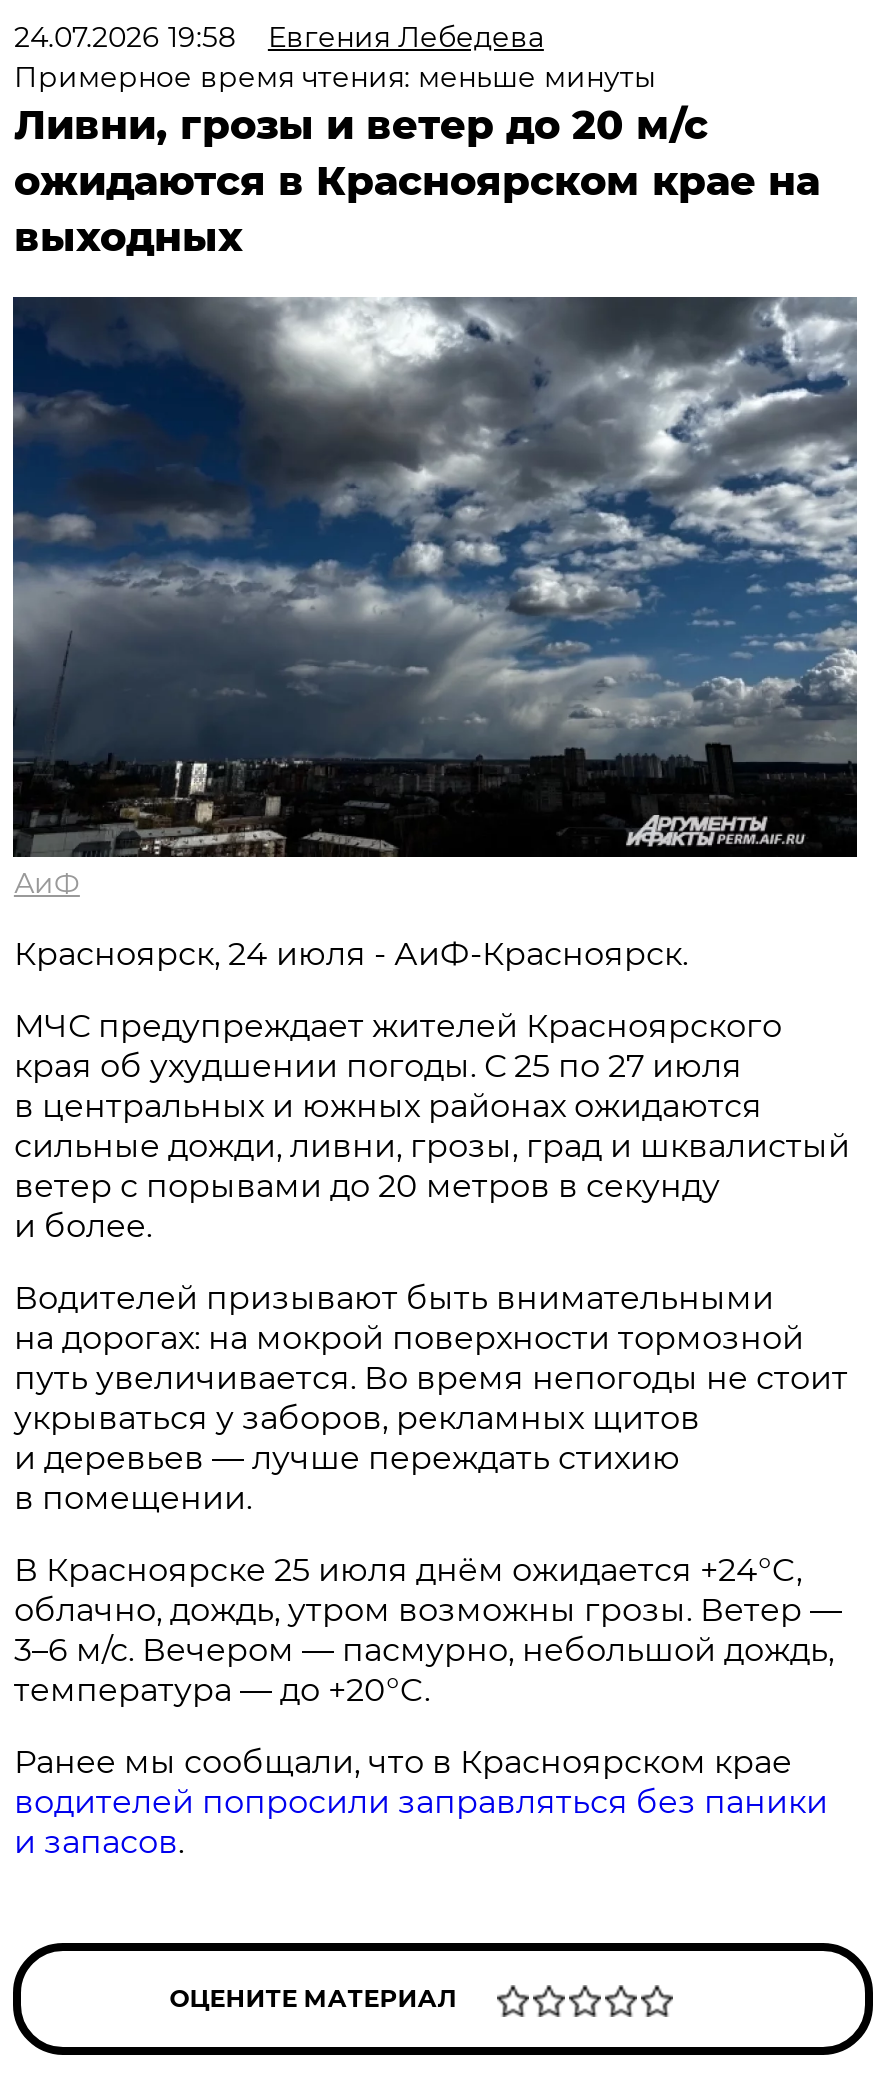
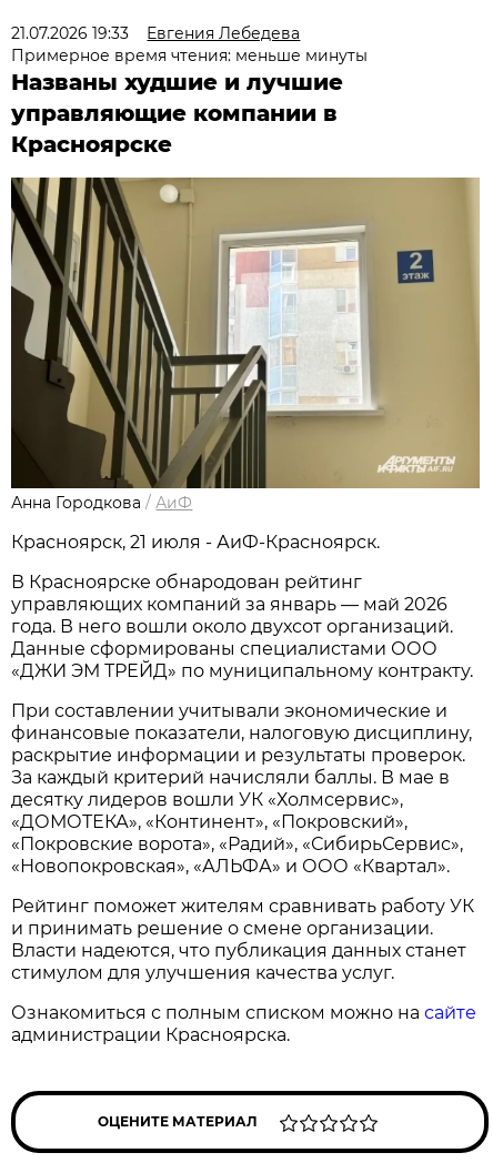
- 24.07.2026 19:58 Евгения Лебедева
+ 21.07.2026 19:33 Евгения Лебедева

- Ливни, грозы и ветер до 20 м/с
- ожидаются в Красноярском крае на
- выходных
+ Названы худшие и лучшие
+ управляющие компании в
+ Красноярске

- [image]
- АиФ
+ [image]
+ Анна Городкова / АиФ

- Красноярск, 24 июля - АиФ-Красноярск.
+ Красноярск, 21 июля - АиФ-Красноярск.

- МЧС предупреждает жителей Красноярского
- края об ухудшении погоды. С 25 по 27 июля
- в центральных и южных районах ожидаются
- сильные дожди, ливни, грозы, град и шквалистый
- ветер с порывами до 20 метров в секунду
- и более.
+ В Красноярске обнародован рейтинг
+ управляющих компаний за январь — май 2026
+ года. В него вошли около двухсот организаций.
+ Данные сформированы специалистами ООО
+ «ДЖИ ЭМ ТРЕЙД» по муниципальному контракту.

- Водителей призывают быть внимательными
- на дорогах: на мокрой поверхности тормозной
- путь увеличивается. Во время непогоды не стоит
- укрываться у заборов, рекламных щитов
- и деревьев — лучше переждать стихию
- в помещении.
+ При составлении учитывали экономические и
+ финансовые показатели, налоговую дисциплину,
+ раскрытие информации и результаты проверок.
+ За каждый критерий начисляли баллы. В мае в
+ десятку лидеров вошли УК «Холмсервис»,
+ «ДОМОТЕКА», «Континент», «Покровский»,
+ «Покровские ворота», «Радий», «СибирьСервис»,
+ «Новопокровская», «АЛЬФА» и ООО «Квартал».

- В Красноярске 25 июля днём ожидается +24°C,
- облачно, дождь, утром возможны грозы. Ветер —
- 3–6 м/с. Вечером — пасмурно, небольшой дождь,
- температура — до +20°C.
+ Рейтинг поможет жителям сравнивать работу УК
+ и принимать решение о смене организации.
+ Власти надеются, что публикация данных станет
+ стимулом для улучшения качества услуг.

- Ранее мы сообщали, что в Красноярском крае
- водителей попросили заправляться без паники
- и запасов.
+ Ознакомиться с полным списком можно на сайте
+ администрации Красноярска.
